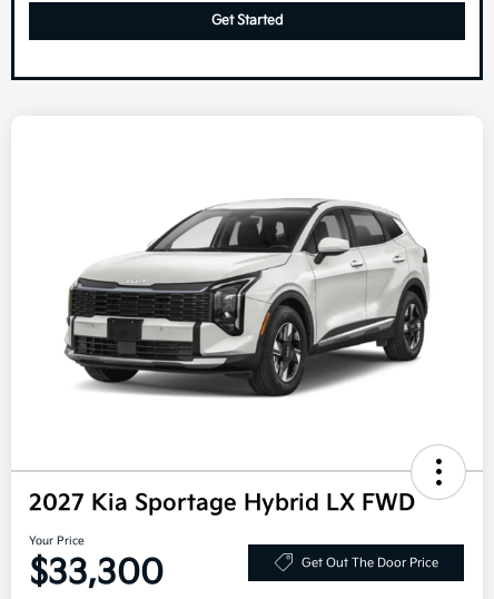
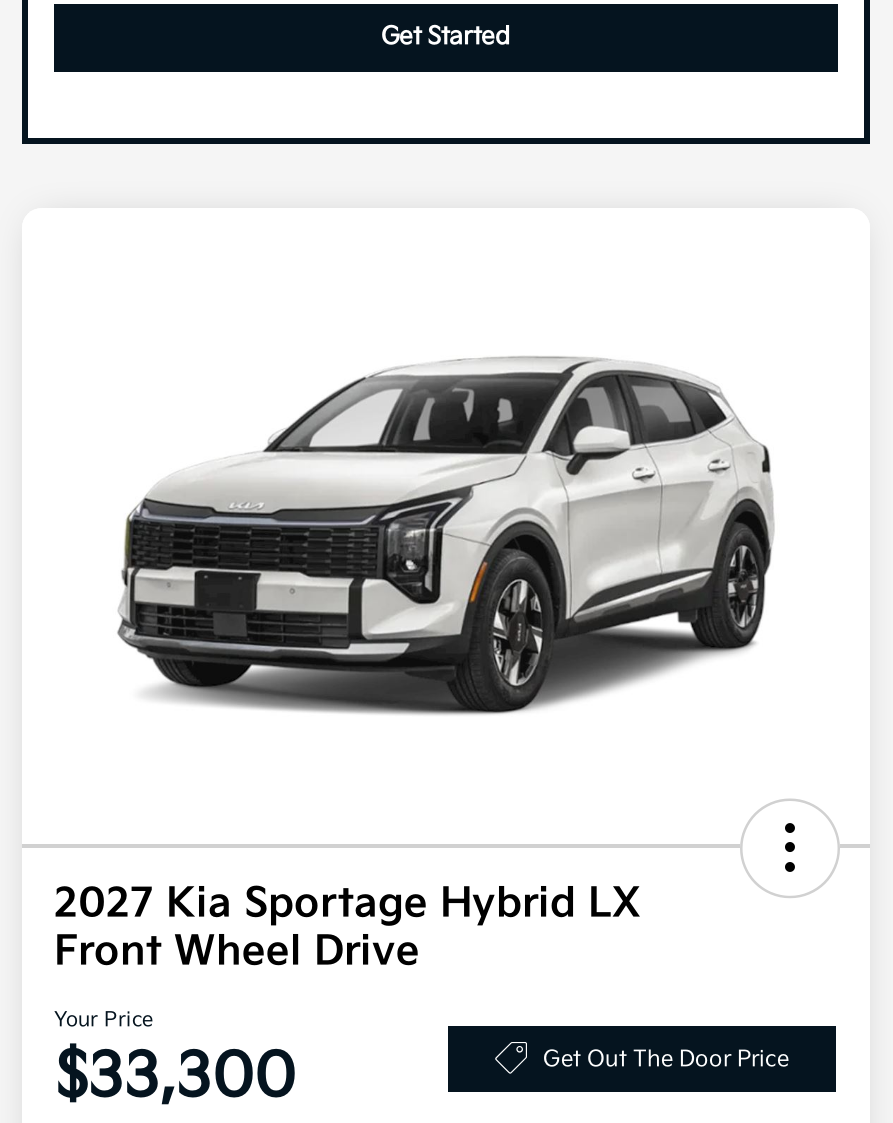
- 2027 Kia Sportage Hybrid LX FWD
+ 2027 Kia Sportage Hybrid LX
+ Front Wheel Drive
